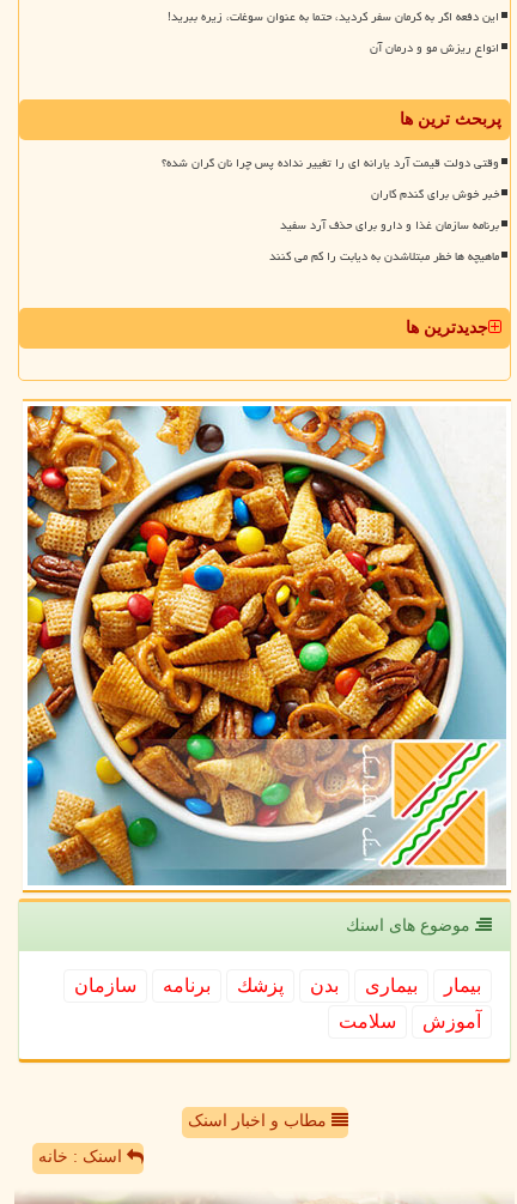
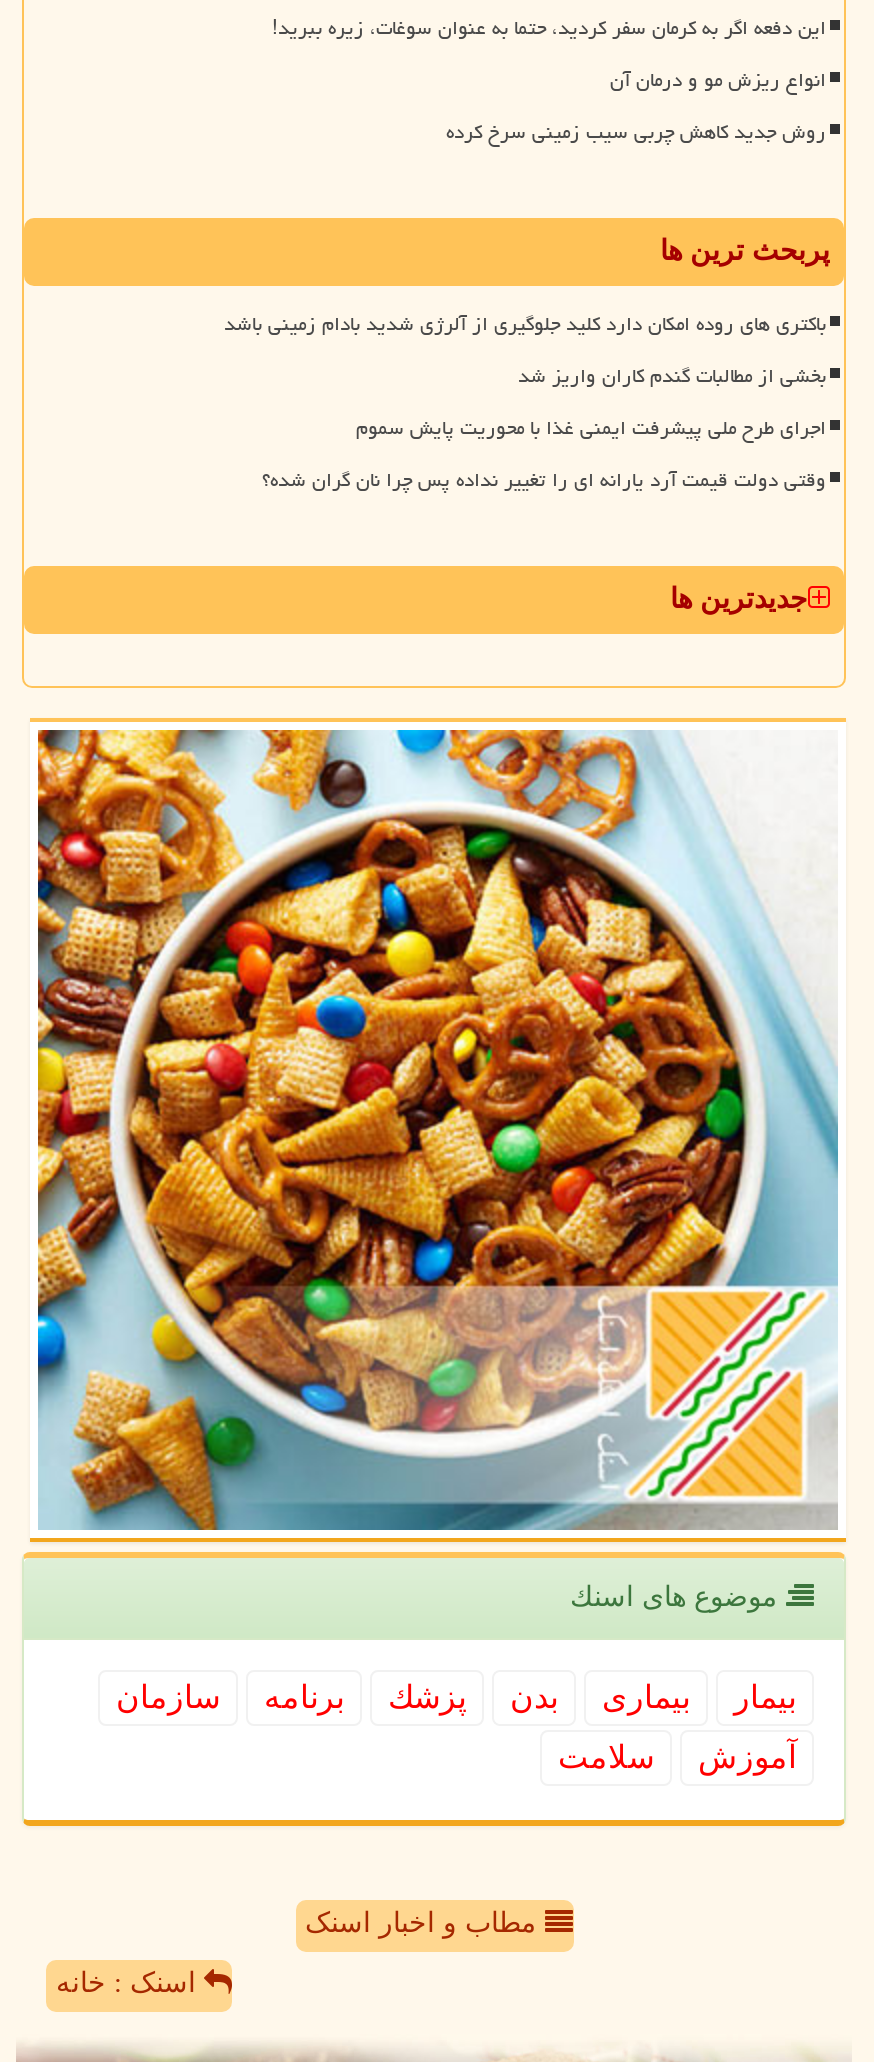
+ روش جدید کاهش چربی سیب زمینی سرخ کرده

+ باکتری های روده امکان دارد کلید جلوگیری از آلرژی شدید بادام زمینی باشد
+ بخشی از مطالبات گندم کاران واریز شد
+ اجرای طرح ملی پیشرفت ایمنی غذا با محوریت پایش سموم

moved down: وقتی دولت قیمت آرد یارانه ای را تغییر نداده پس چرا نان گران شده؟

- خبر خوش برای گندم کاران
- برنامه سازمان غذا و دارو برای حذف آرد سفید
- ماهیچه ها خطر مبتلاشدن به دیابت را کم می کنند
